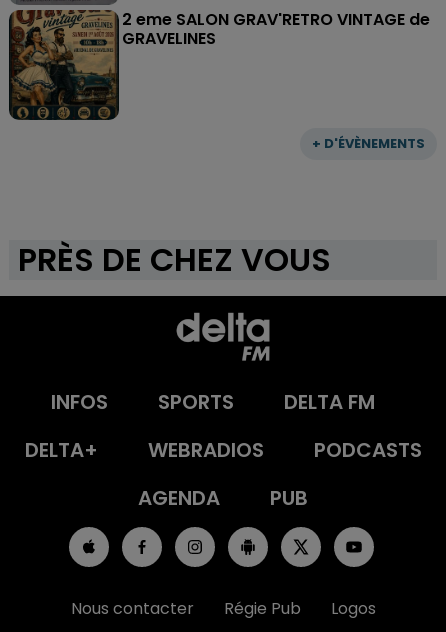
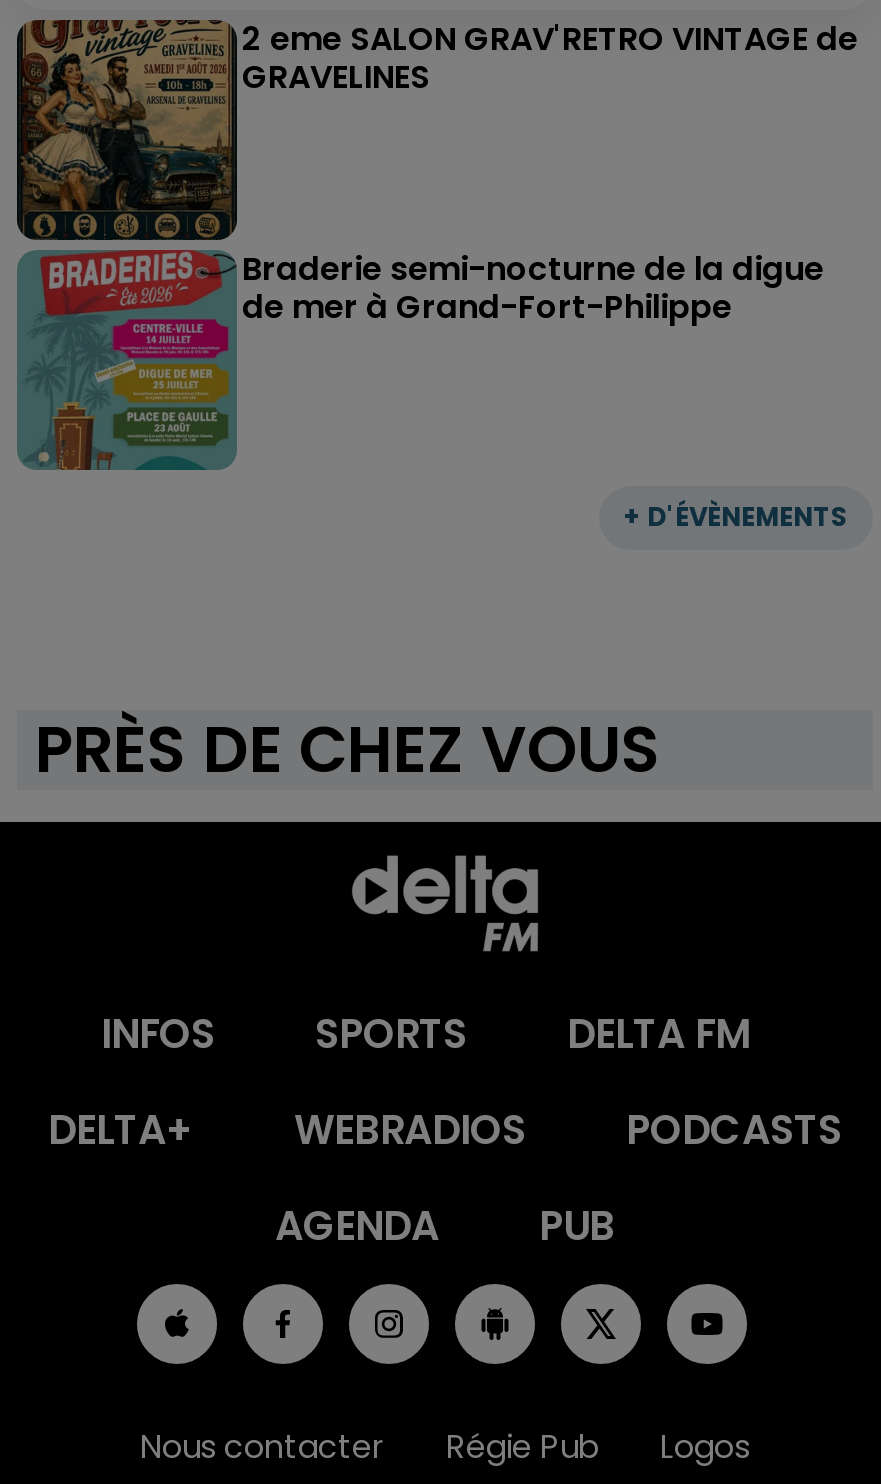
+ [image]
+ Braderie semi-nocturne de la digue
+ de mer à Grand-Fort-Philippe
